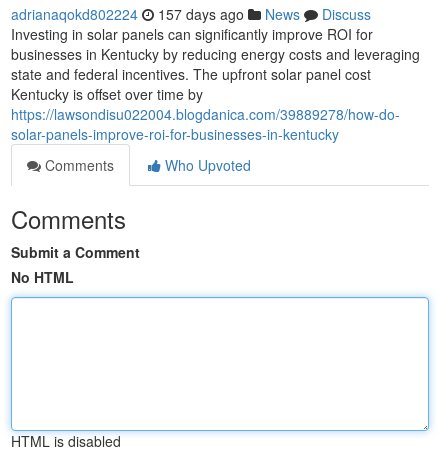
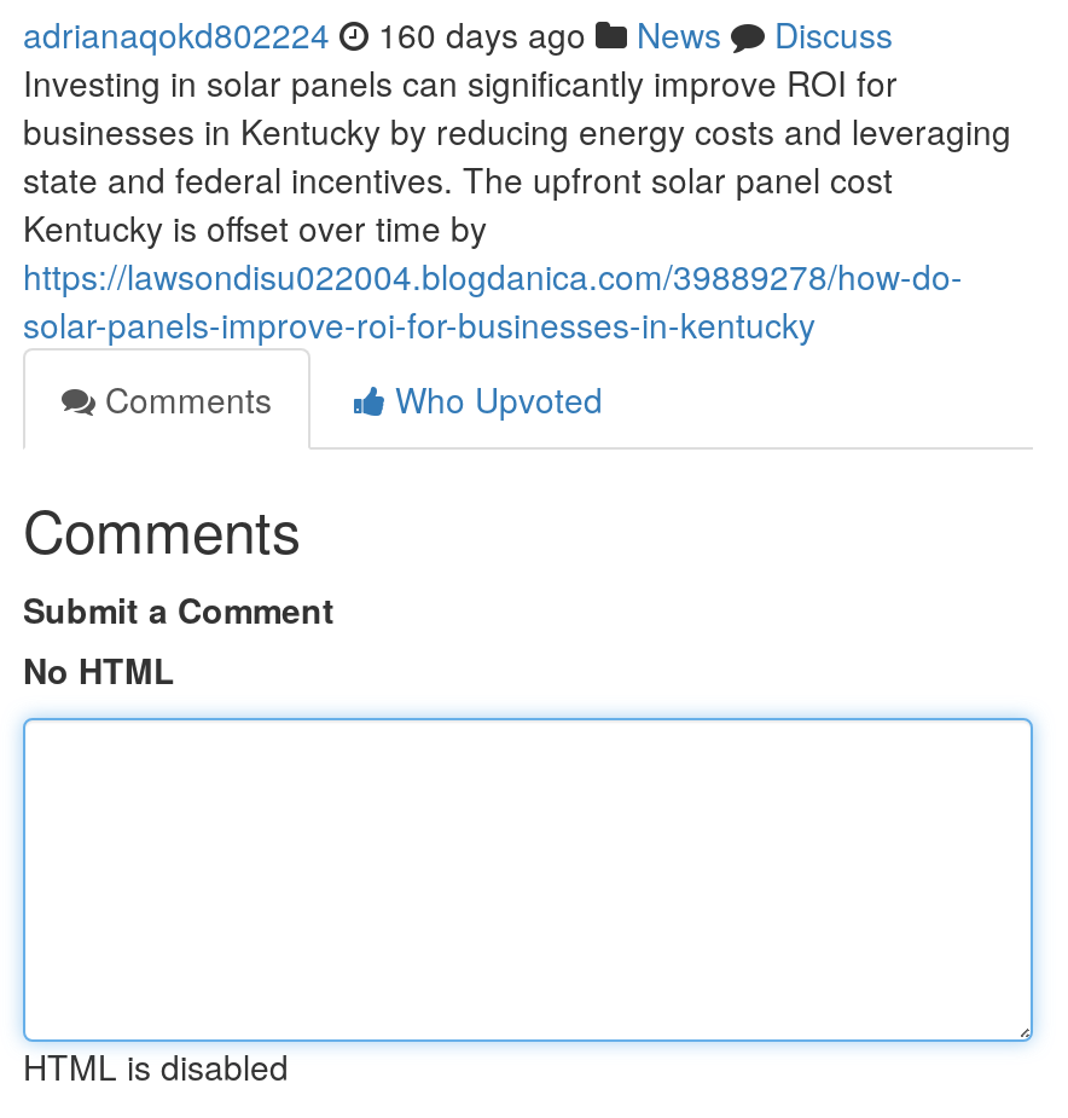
- adrianaqokd802224 157 days ago News Discuss
+ adrianaqokd802224 160 days ago News Discuss
